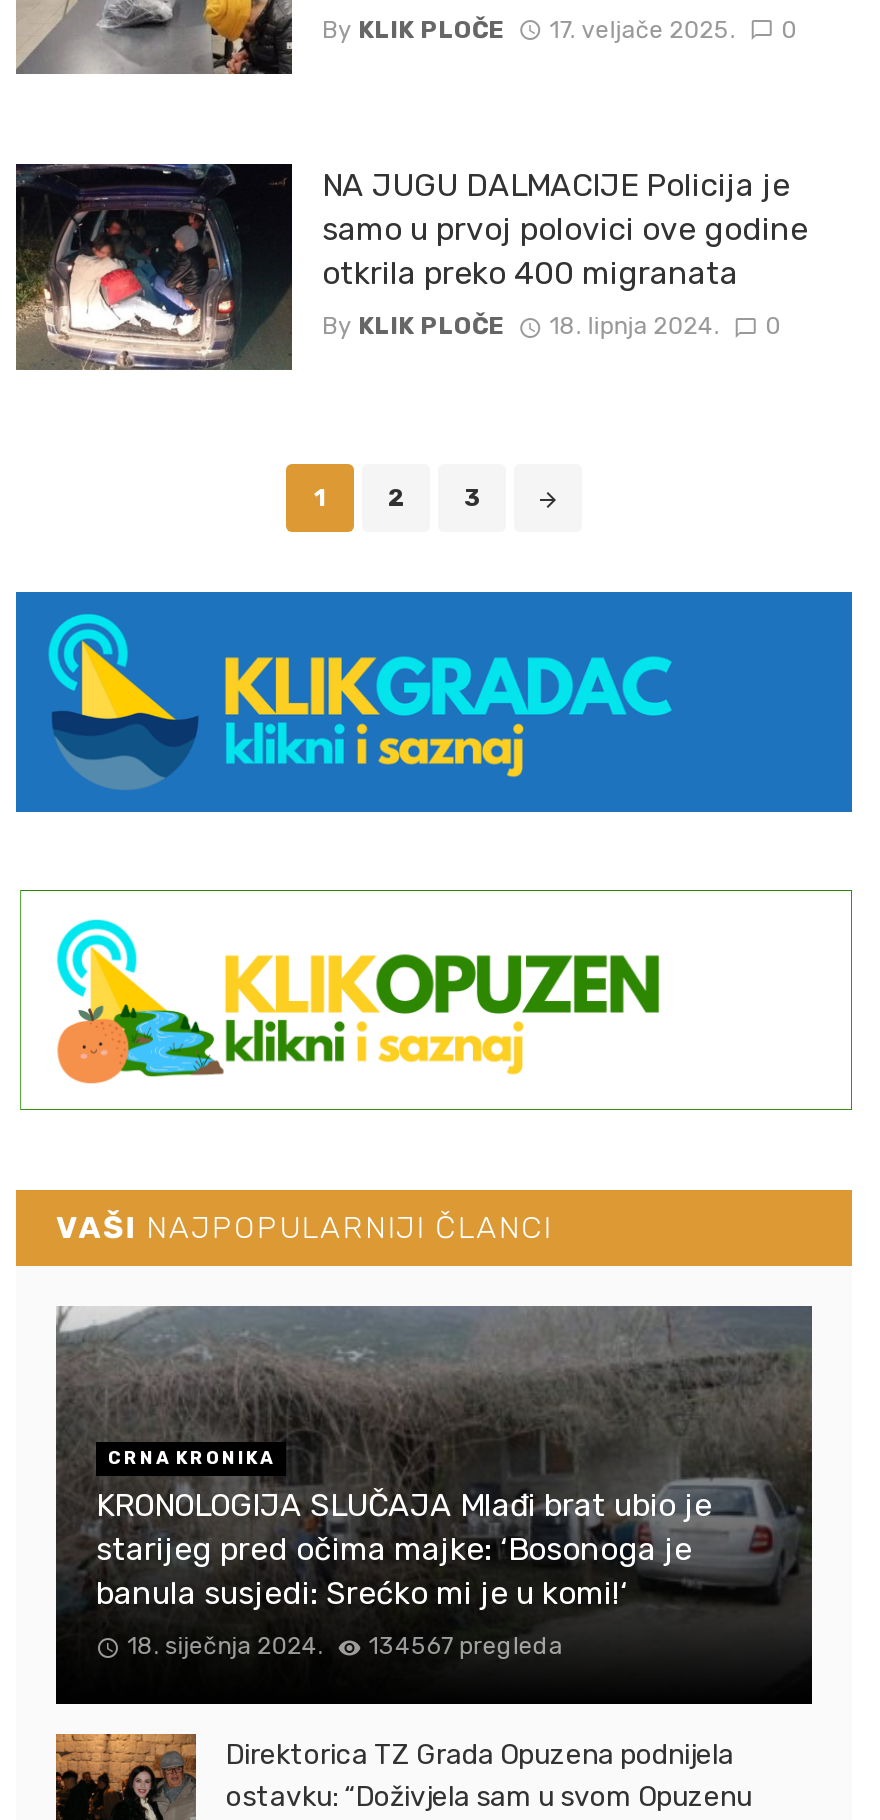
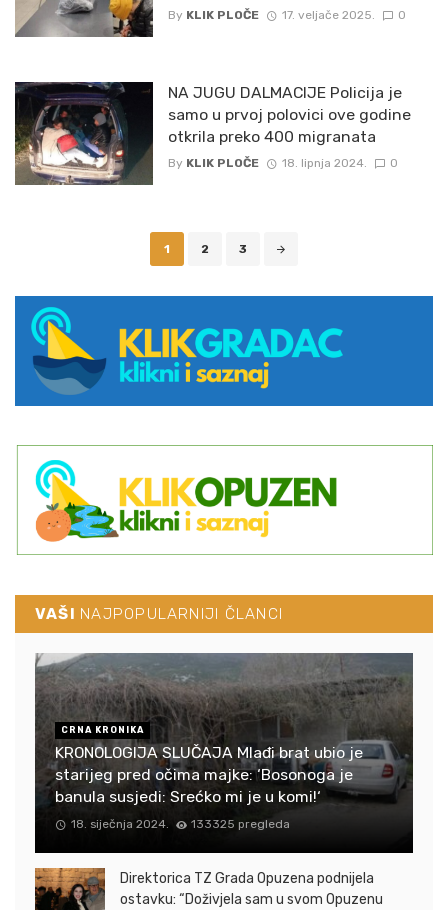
- 18. siječnja 2024. 134567 pregleda
+ 18. siječnja 2024. 133325 pregleda
